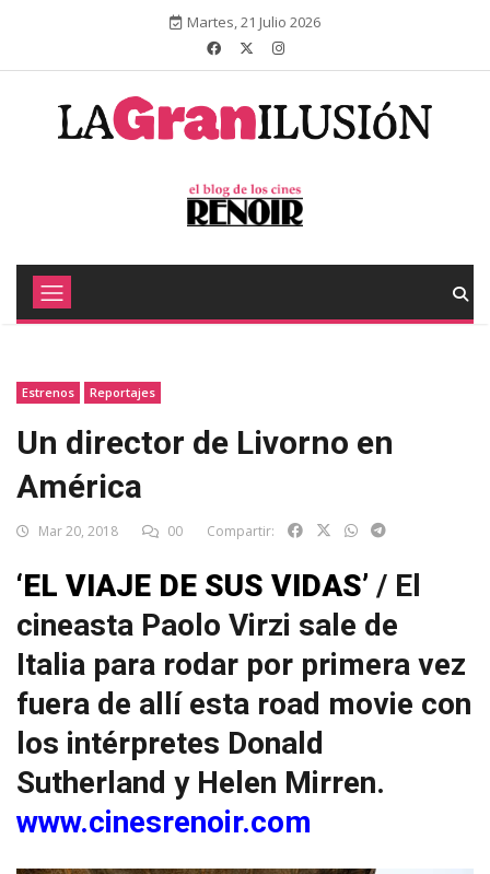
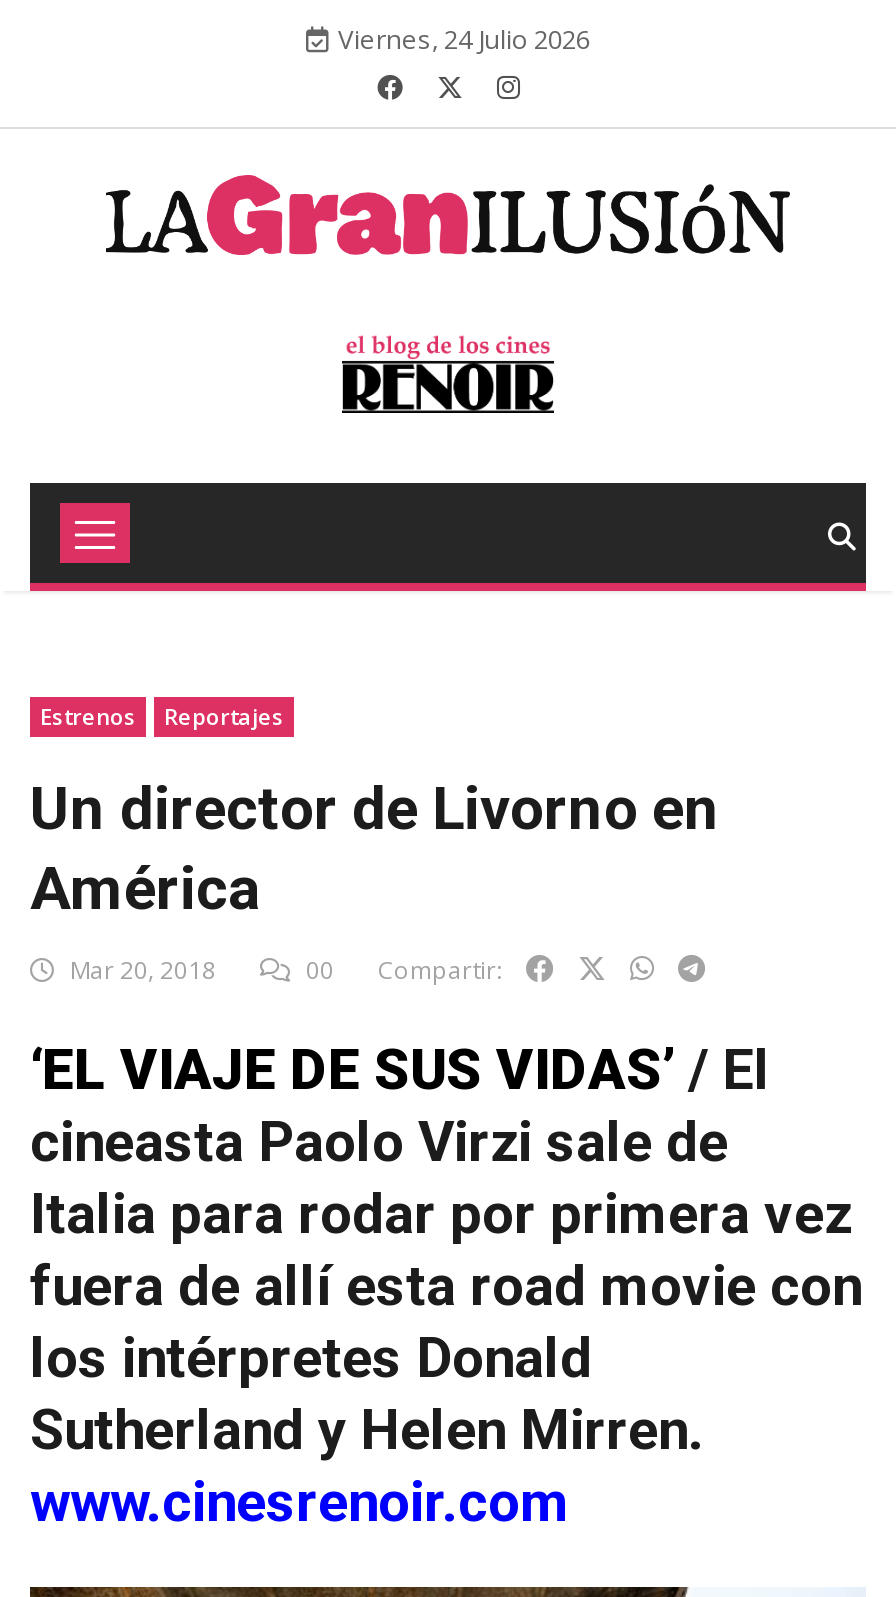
- Martes, 21 Julio 2026
+ Viernes, 24 Julio 2026
